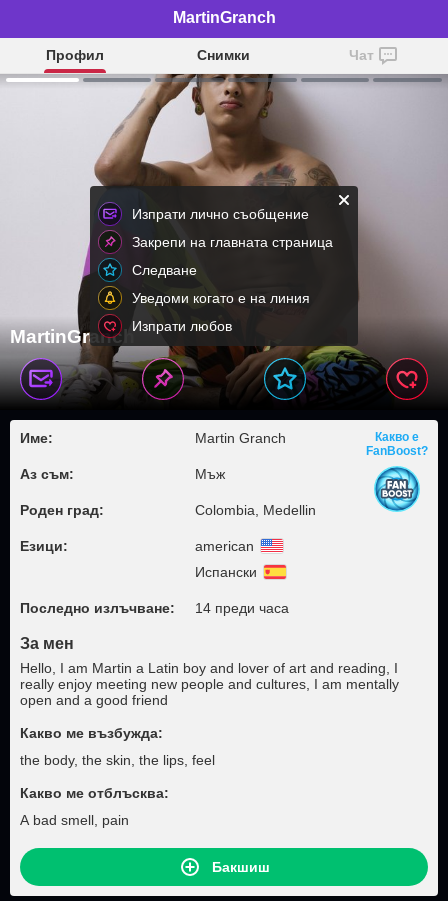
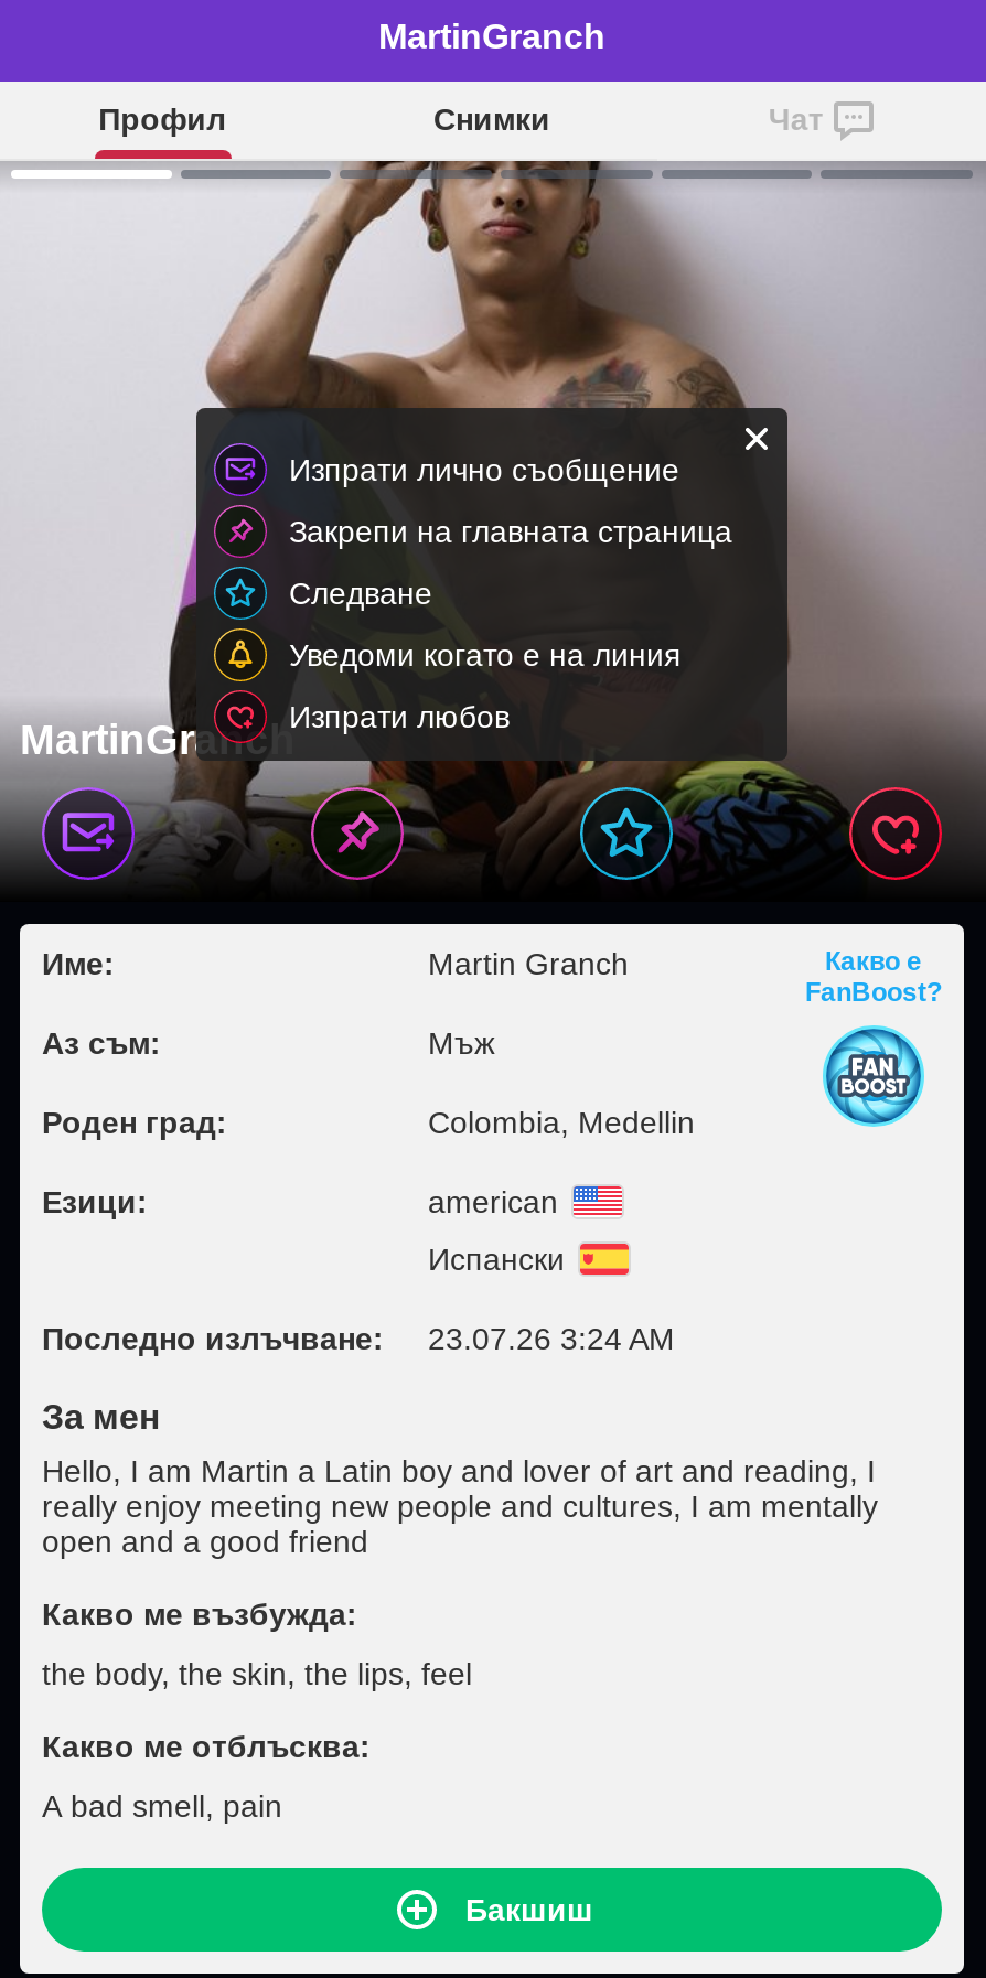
- Последно излъчване: 14 преди часа
+ Последно излъчване: 23.07.26 3:24 AM
